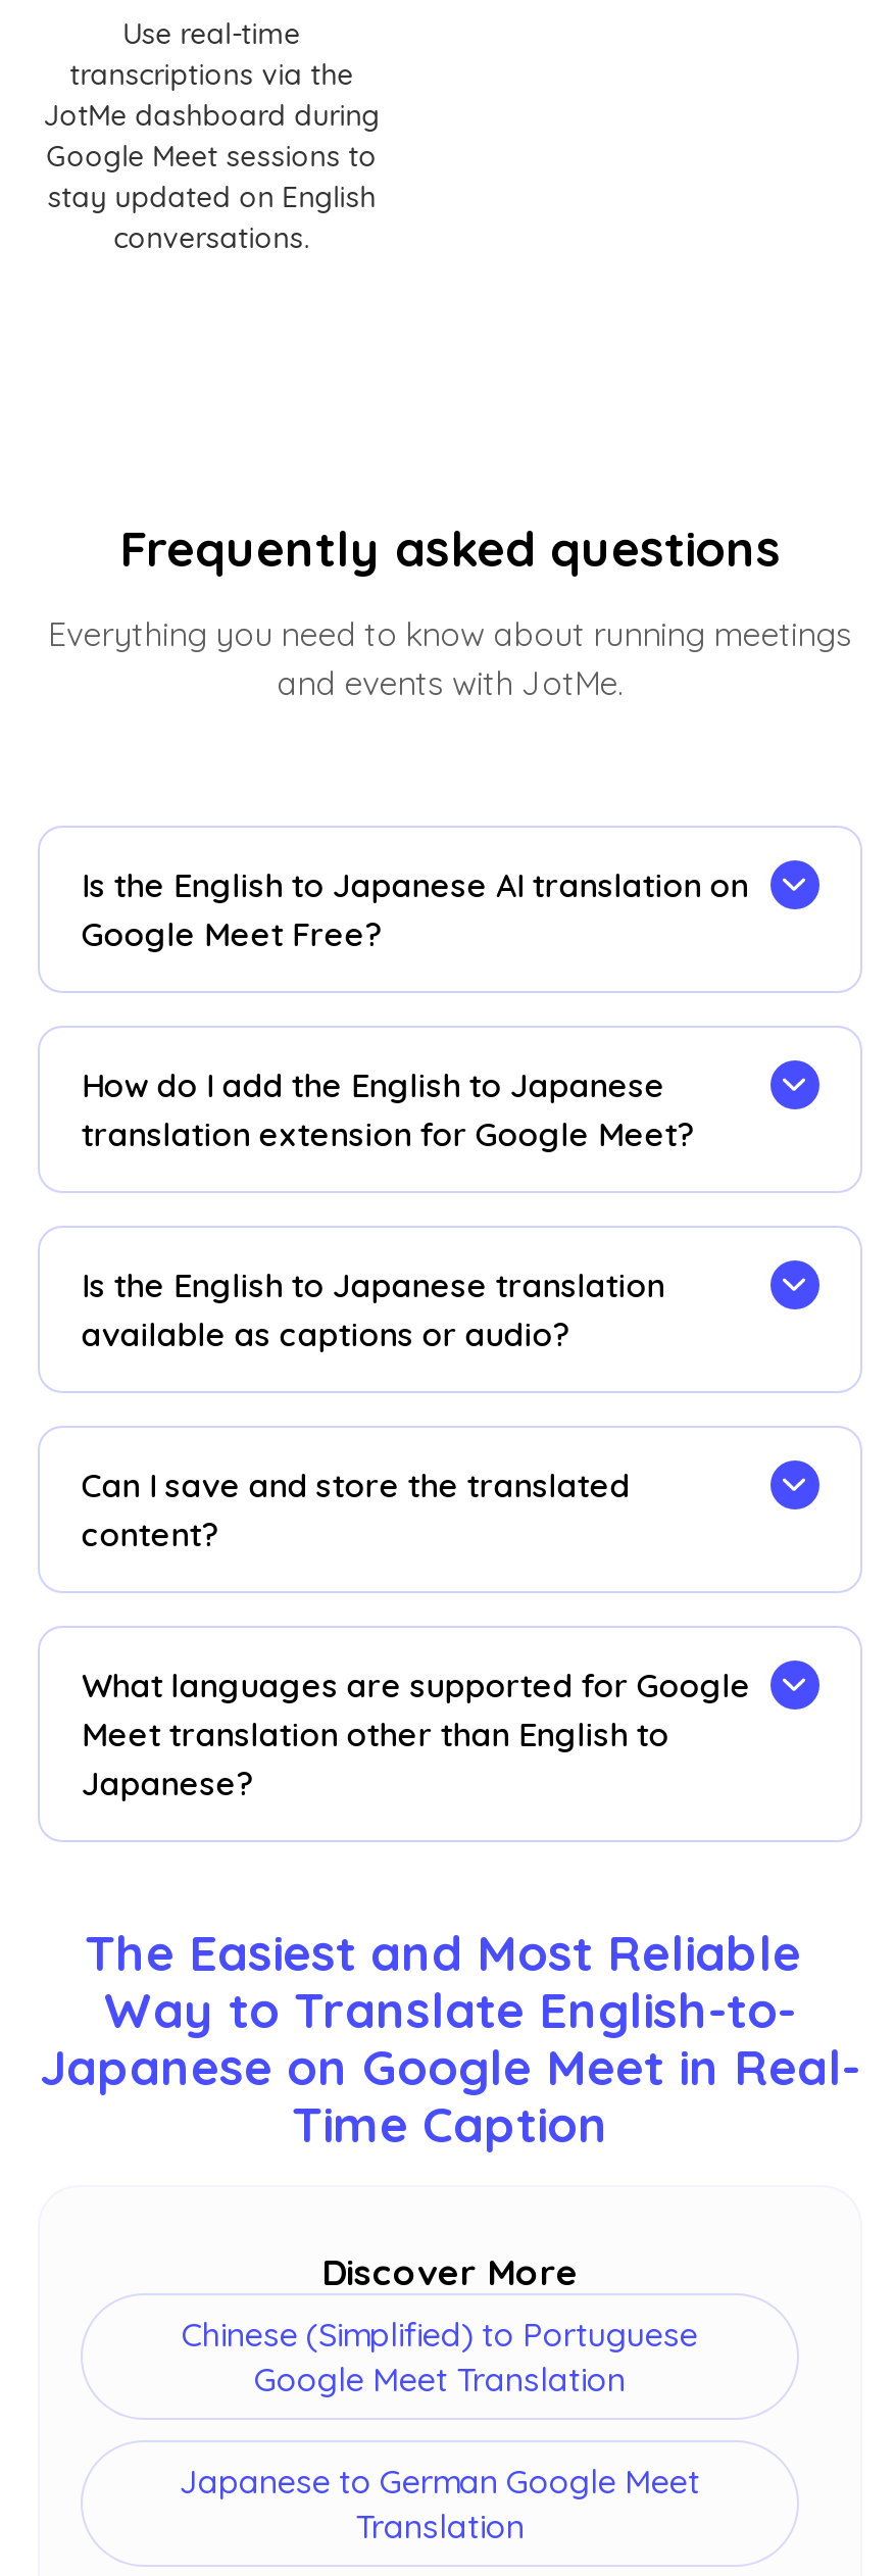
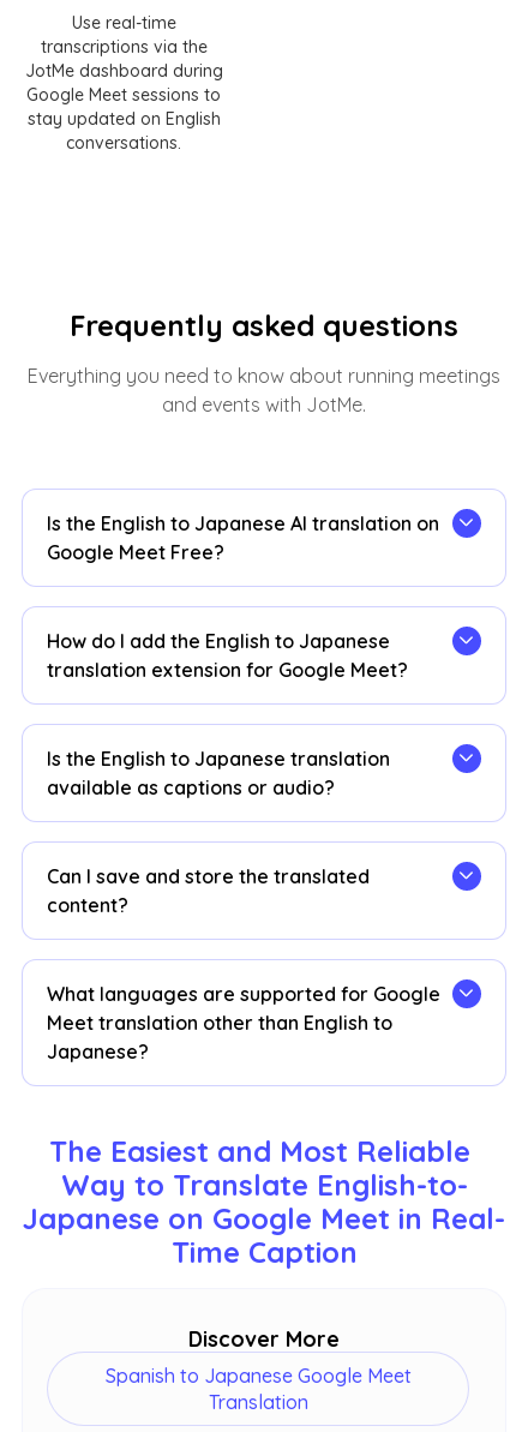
- Chinese (Simplified) to Portuguese
- Google Meet Translation
- Japanese to German Google Meet
+ Spanish to Japanese Google Meet
